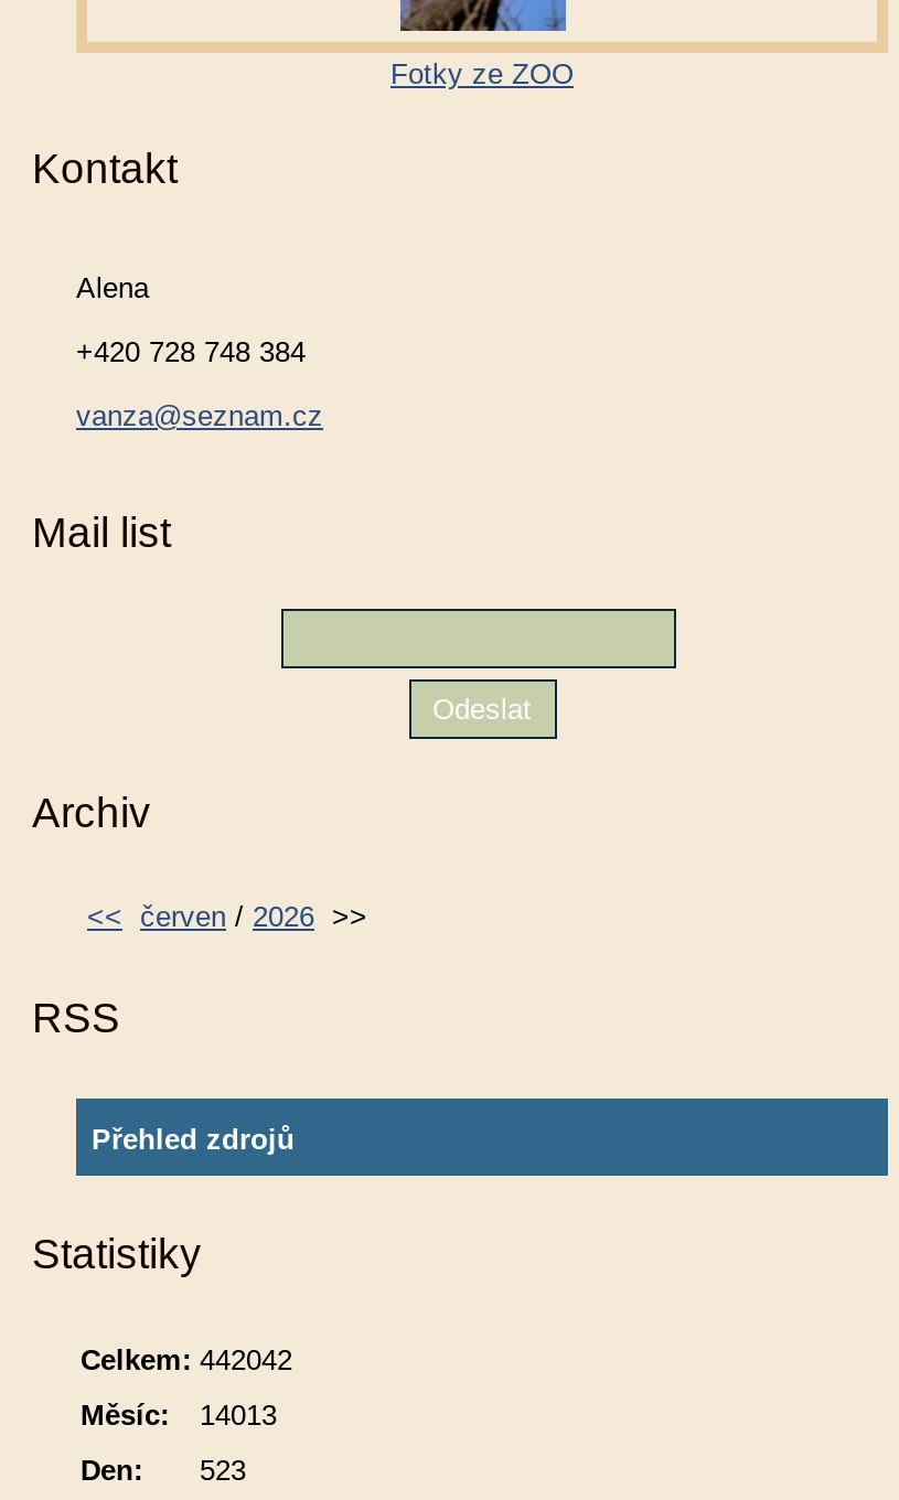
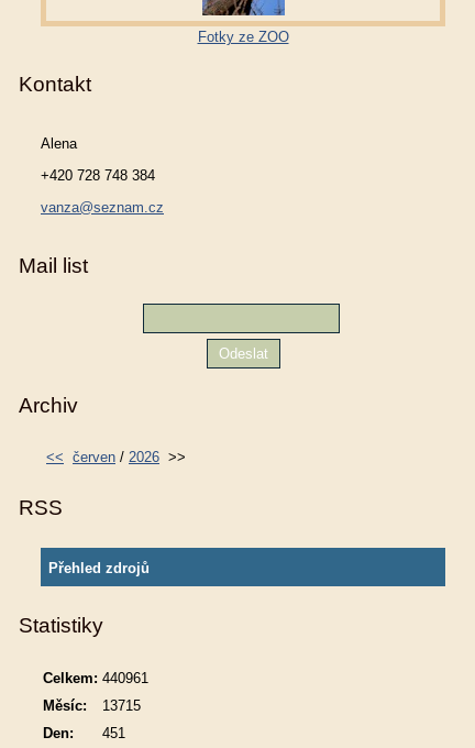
- Celkem: 442042
+ Celkem: 440961

- Měsíc: 14013
+ Měsíc: 13715

- Den: 523
+ Den: 451
